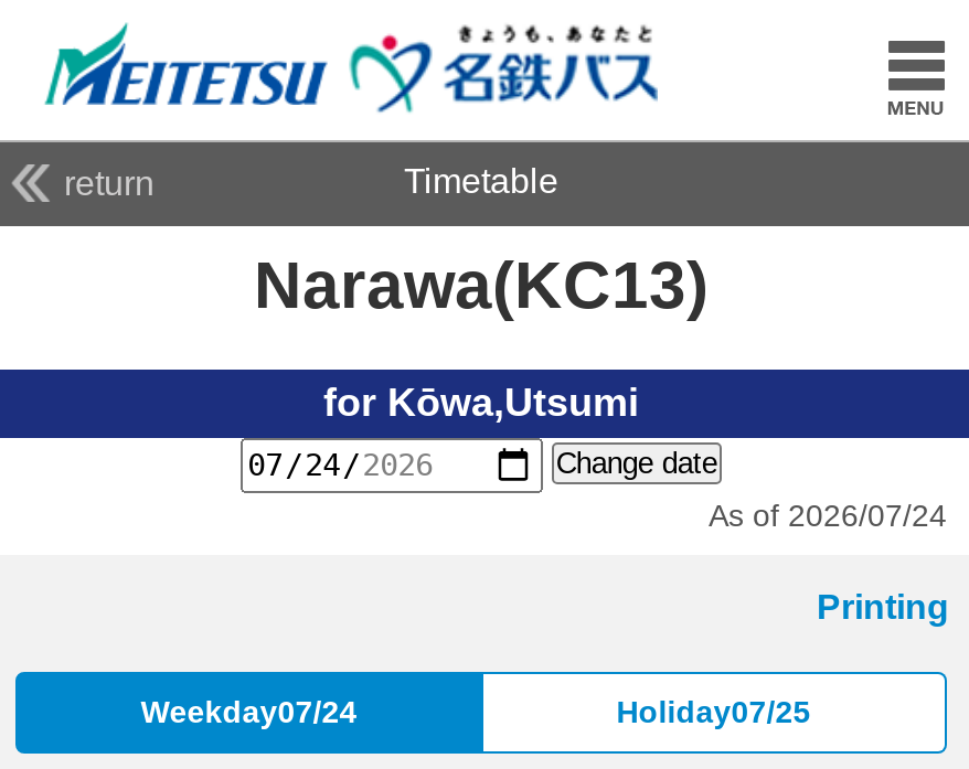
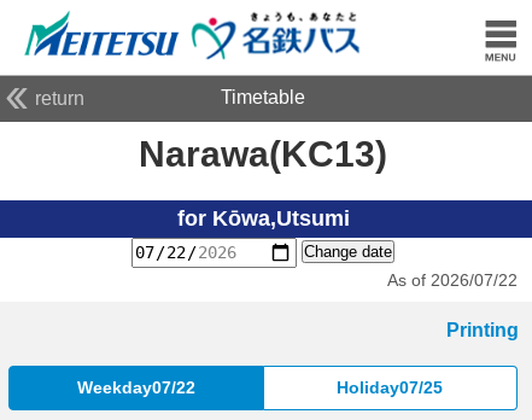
- As of 2026/07/24
+ As of 2026/07/22

- Weekday07/24
+ Weekday07/22
